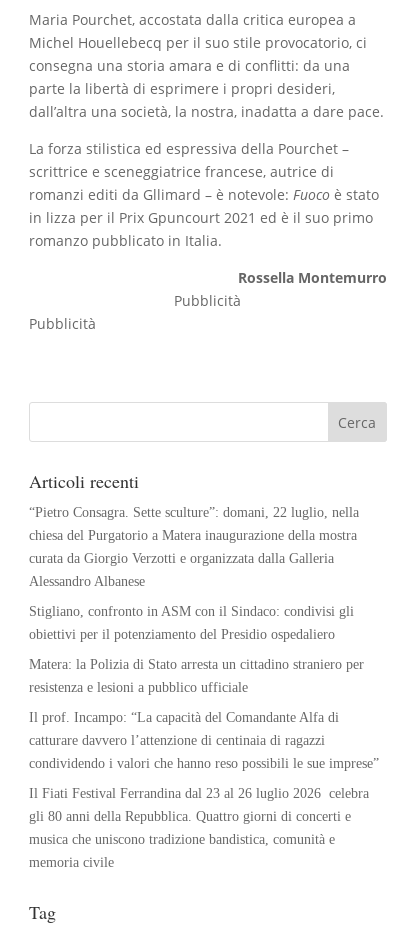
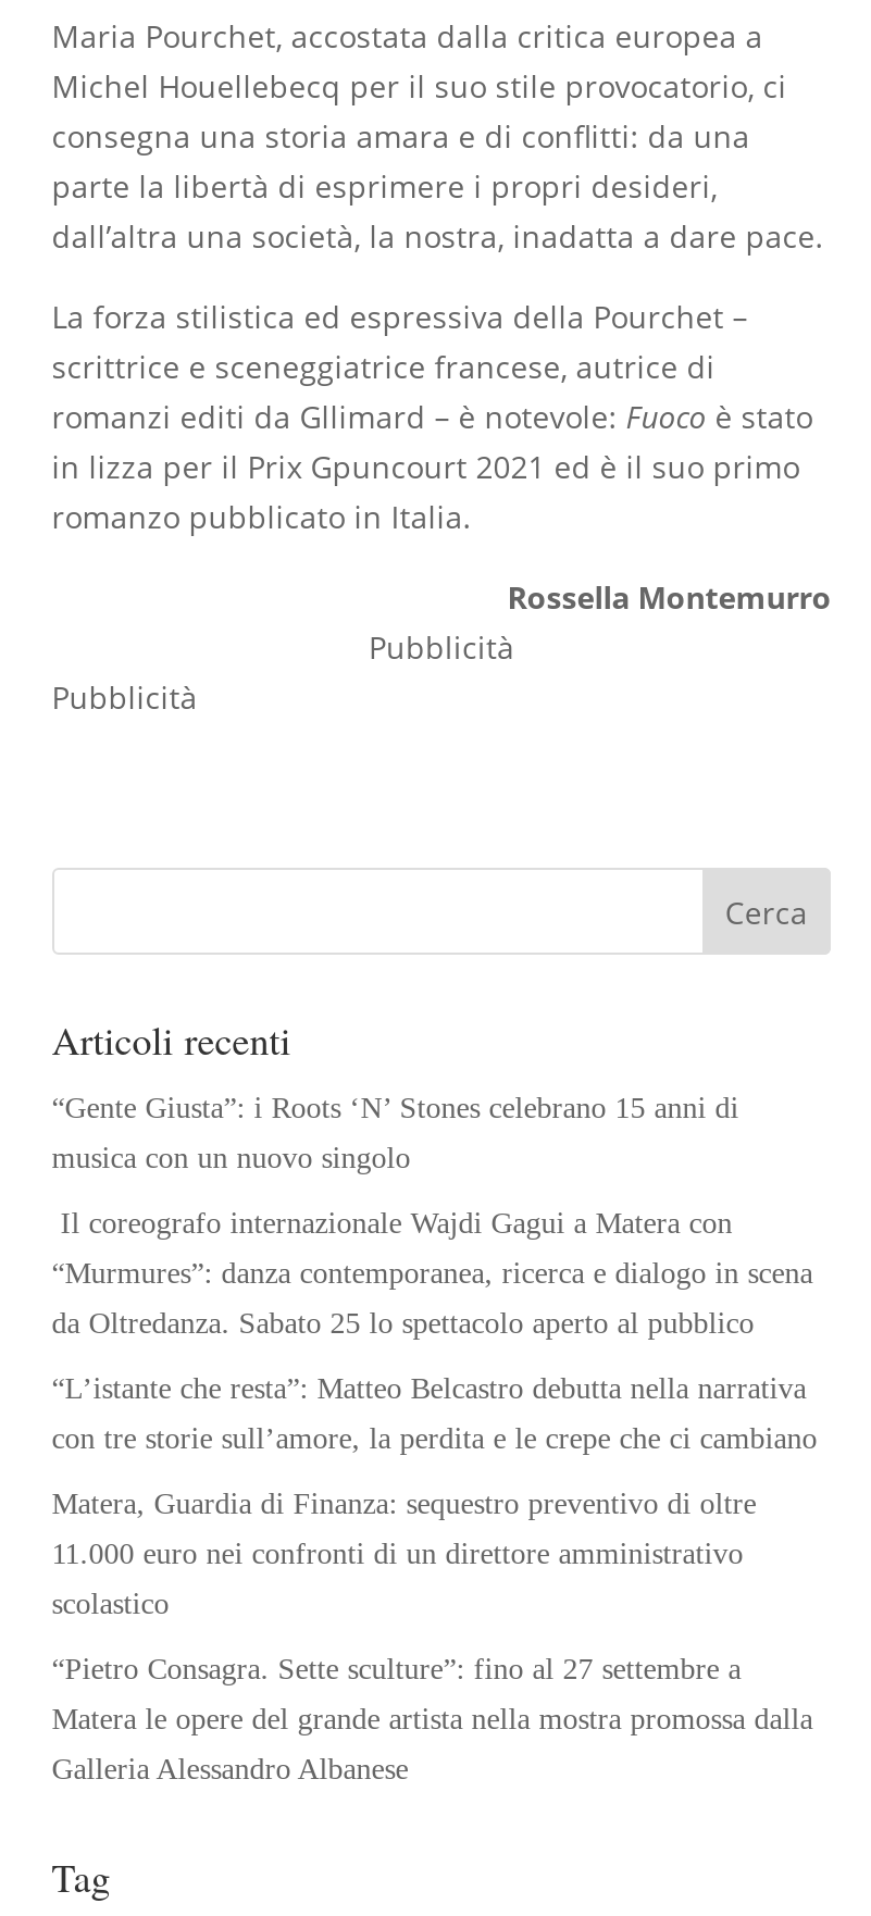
- “Pietro Consagra. Sette sculture”: domani, 22 luglio, nella
- chiesa del Purgatorio a Matera inaugurazione della mostra
- curata da Giorgio Verzotti e organizzata dalla Galleria
- Alessandro Albanese
- Stigliano, confronto in ASM con il Sindaco: condivisi gli
- obiettivi per il potenziamento del Presidio ospedaliero
- Matera: la Polizia di Stato arresta un cittadino straniero per
- resistenza e lesioni a pubblico ufficiale
- Il prof. Incampo: “La capacità del Comandante Alfa di
- catturare davvero l’attenzione di centinaia di ragazzi
- condividendo i valori che hanno reso possibili le sue imprese”
- Il Fiati Festival Ferrandina dal 23 al 26 luglio 2026 celebra
- gli 80 anni della Repubblica. Quattro giorni di concerti e
- musica che uniscono tradizione bandistica, comunità e
- memoria civile
+ “Gente Giusta”: i Roots ‘N’ Stones celebrano 15 anni di
+ musica con un nuovo singolo
+ Il coreografo internazionale Wajdi Gagui a Matera con
+ “Murmures”: danza contemporanea, ricerca e dialogo in scena
+ da Oltredanza. Sabato 25 lo spettacolo aperto al pubblico
+ “L’istante che resta”: Matteo Belcastro debutta nella narrativa
+ con tre storie sull’amore, la perdita e le crepe che ci cambiano
+ Matera, Guardia di Finanza: sequestro preventivo di oltre
+ 11.000 euro nei confronti di un direttore amministrativo
+ scolastico
+ “Pietro Consagra. Sette sculture”: fino al 27 settembre a
+ Matera le opere del grande artista nella mostra promossa dalla
+ Galleria Alessandro Albanese
